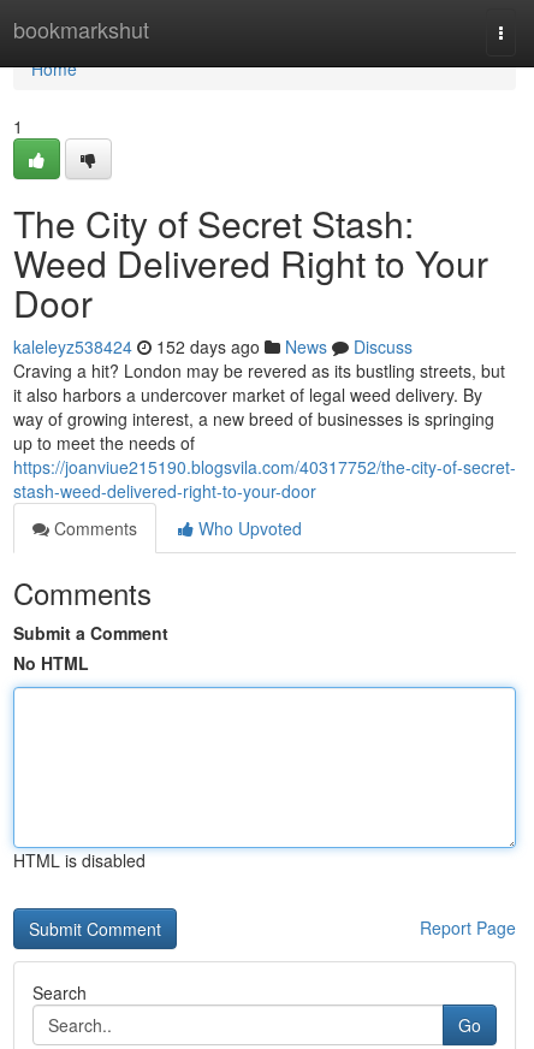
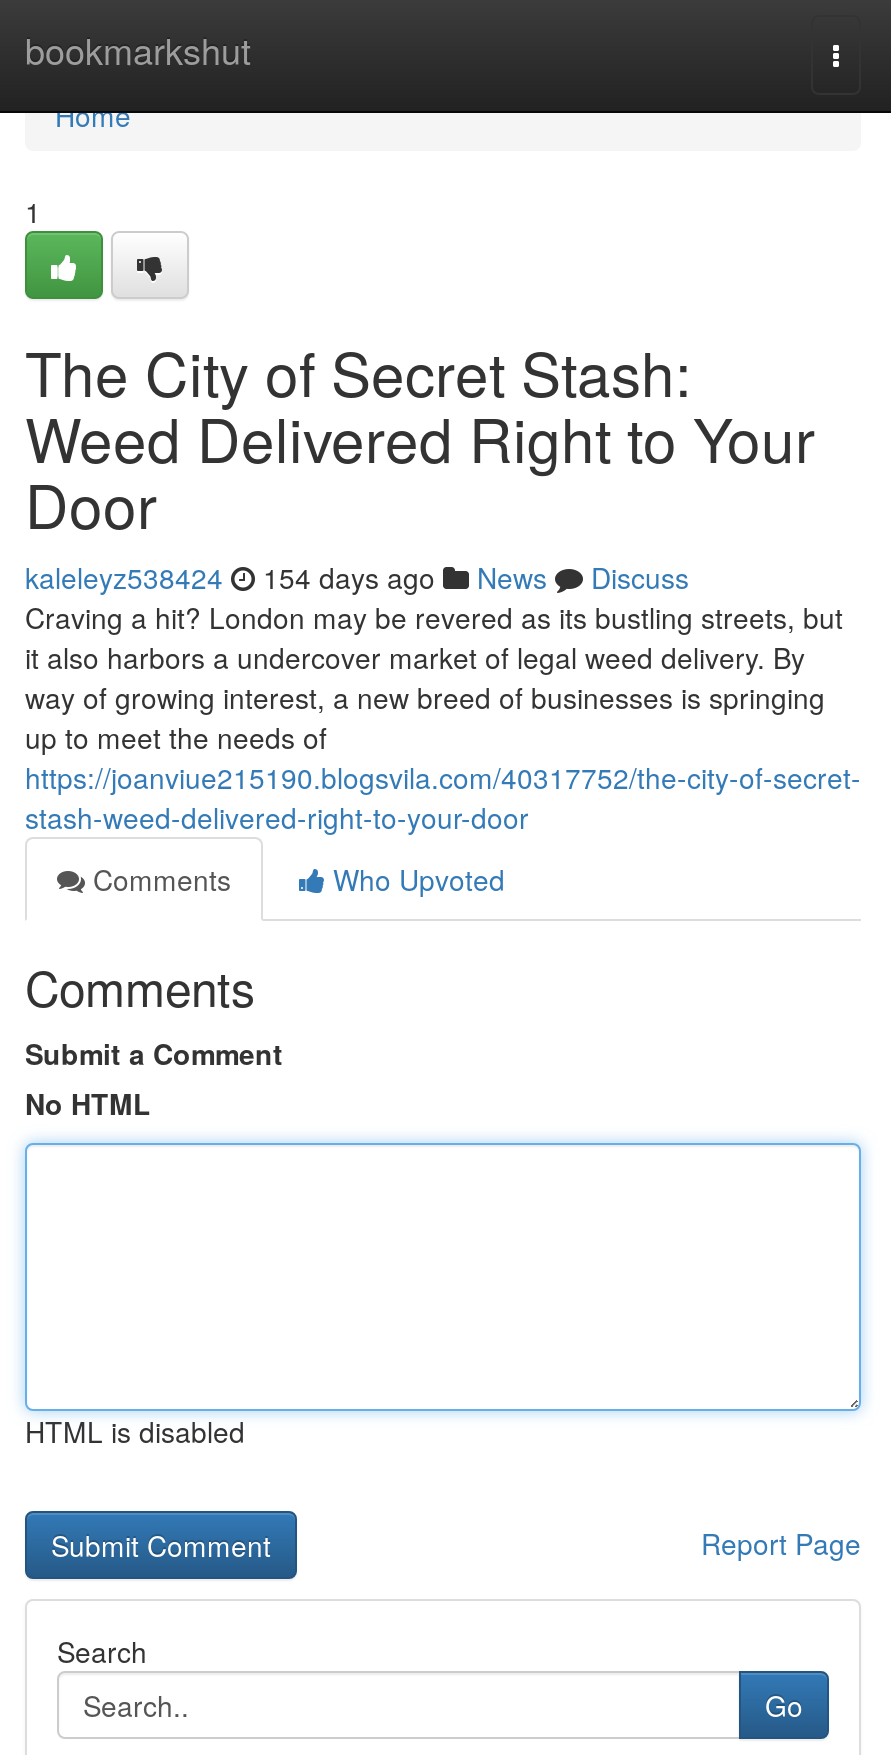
- kaleleyz538424 152 days ago News Discuss
+ kaleleyz538424 154 days ago News Discuss
